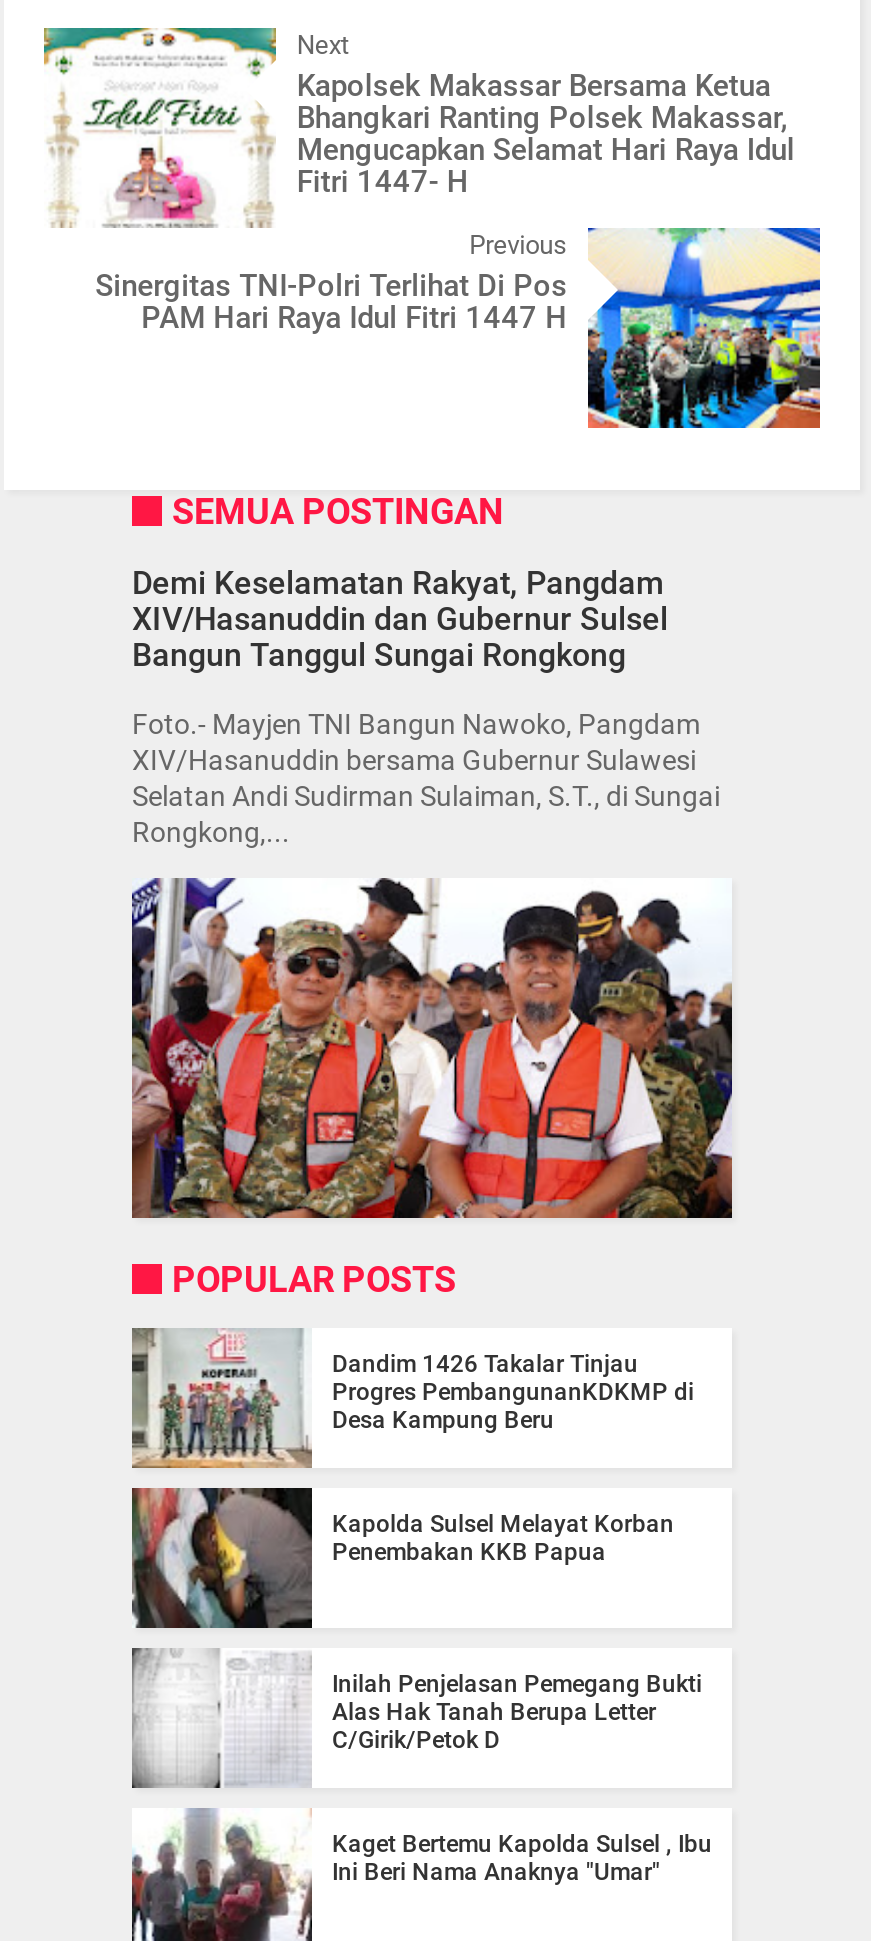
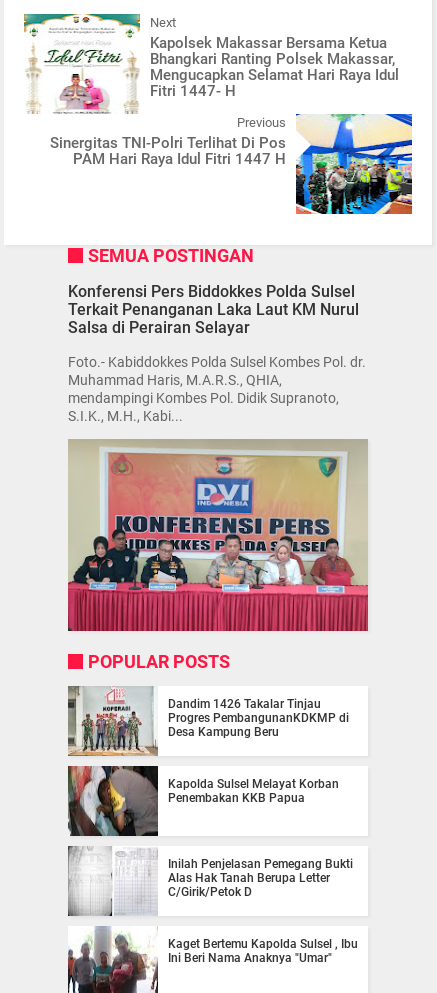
- Demi Keselamatan Rakyat, Pangdam
- XIV/Hasanuddin dan Gubernur Sulsel
- Bangun Tanggul Sungai Rongkong
+ Konferensi Pers Biddokkes Polda Sulsel
+ Terkait Penanganan Laka Laut KM Nurul
+ Salsa di Perairan Selayar

- Foto.- Mayjen TNI Bangun Nawoko, Pangdam
- XIV/Hasanuddin bersama Gubernur Sulawesi
- Selatan Andi Sudirman Sulaiman, S.T., di Sungai
- Rongkong,...
+ Foto.- Kabiddokkes Polda Sulsel Kombes Pol. dr.
+ Muhammad Haris, M.A.R.S., QHIA,
+ mendampingi Kombes Pol. Didik Supranoto,
+ S.I.K., M.H., Kabi...

- [image]
+ [image]
